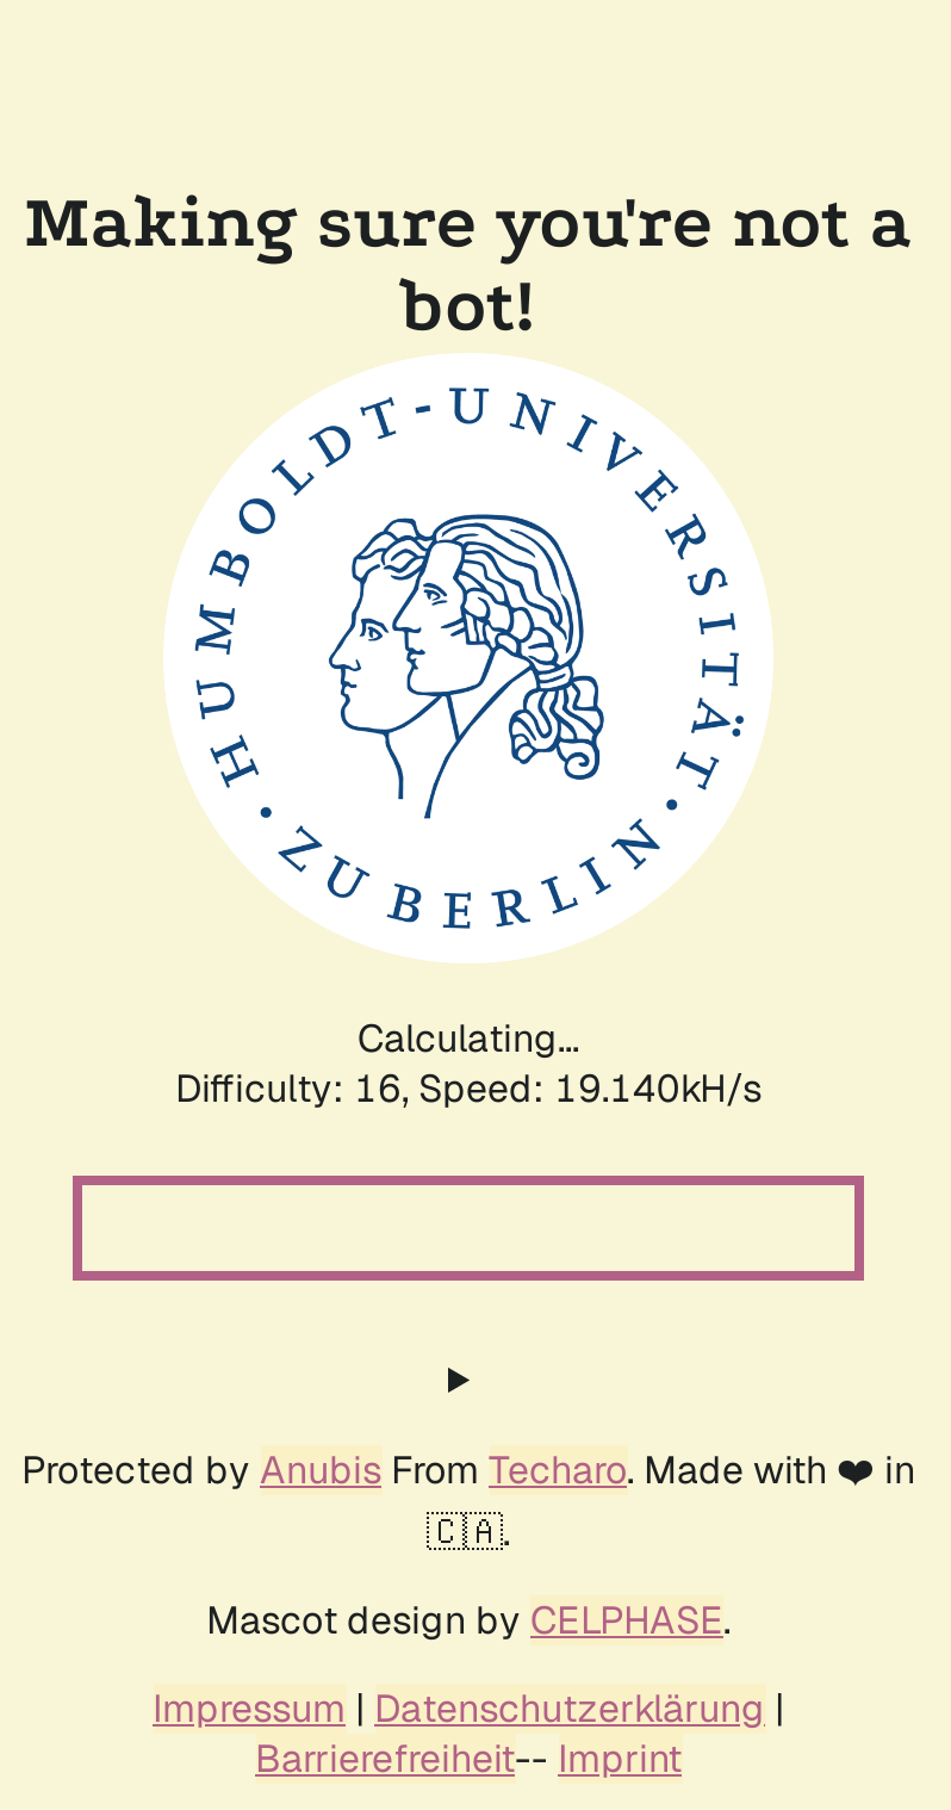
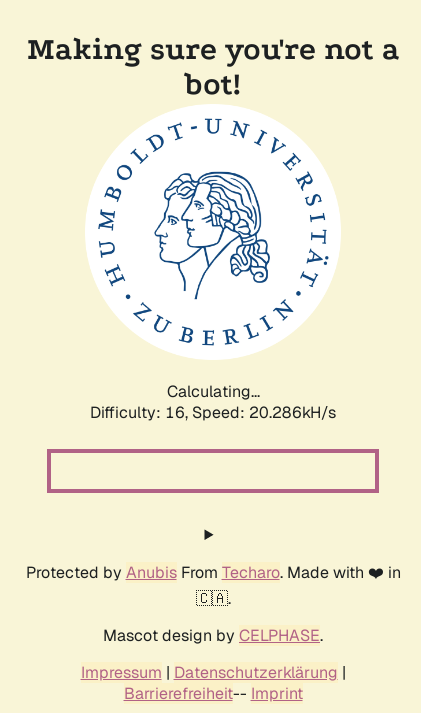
- Difficulty: 16, Speed: 19.140kH/s
+ Difficulty: 16, Speed: 20.286kH/s
